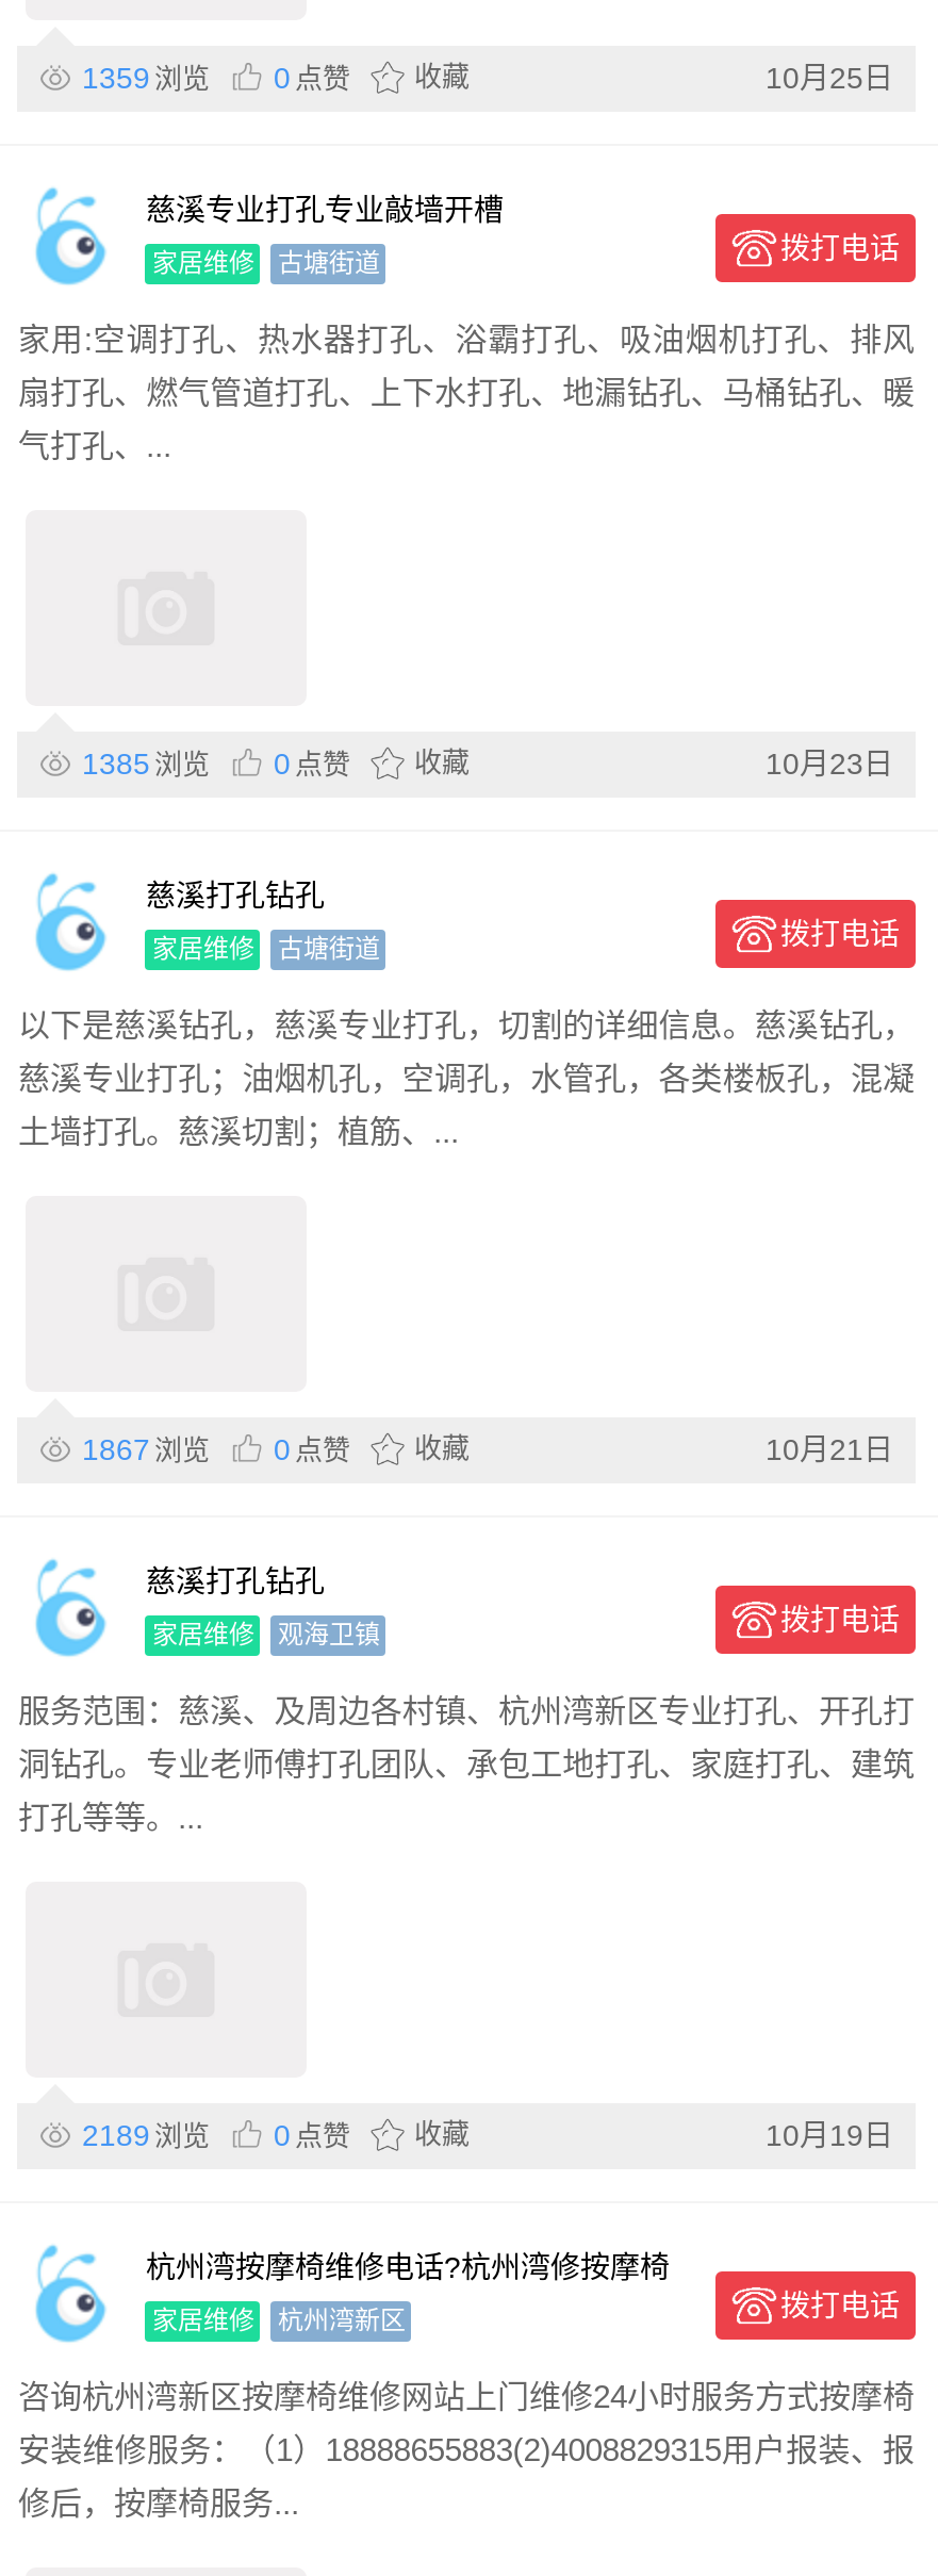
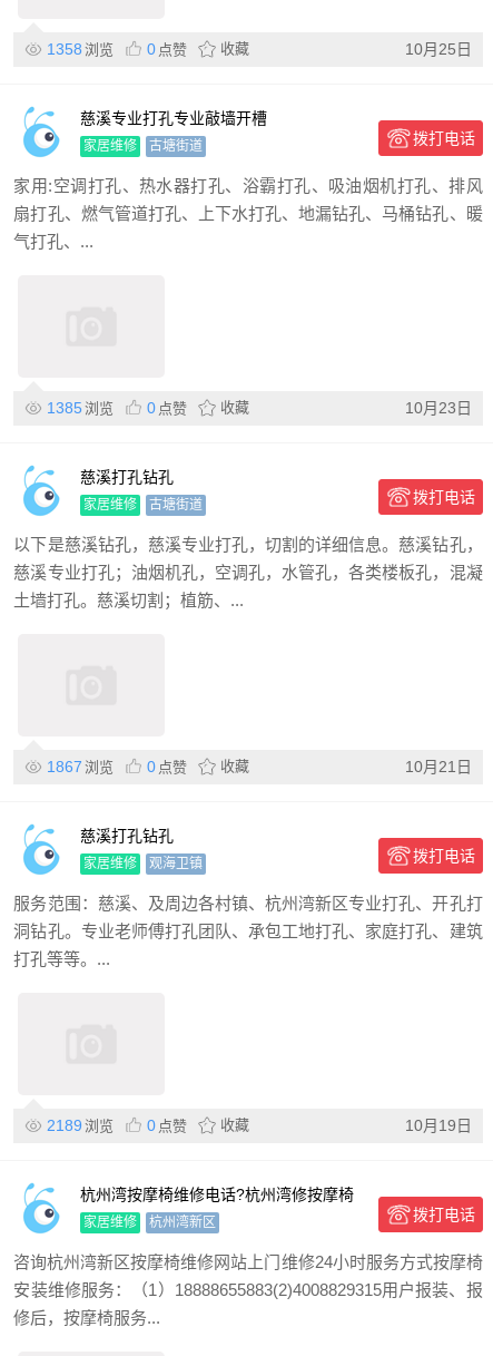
- 1359 浏览 0 点赞 收藏
+ 1358 浏览 0 点赞 收藏
